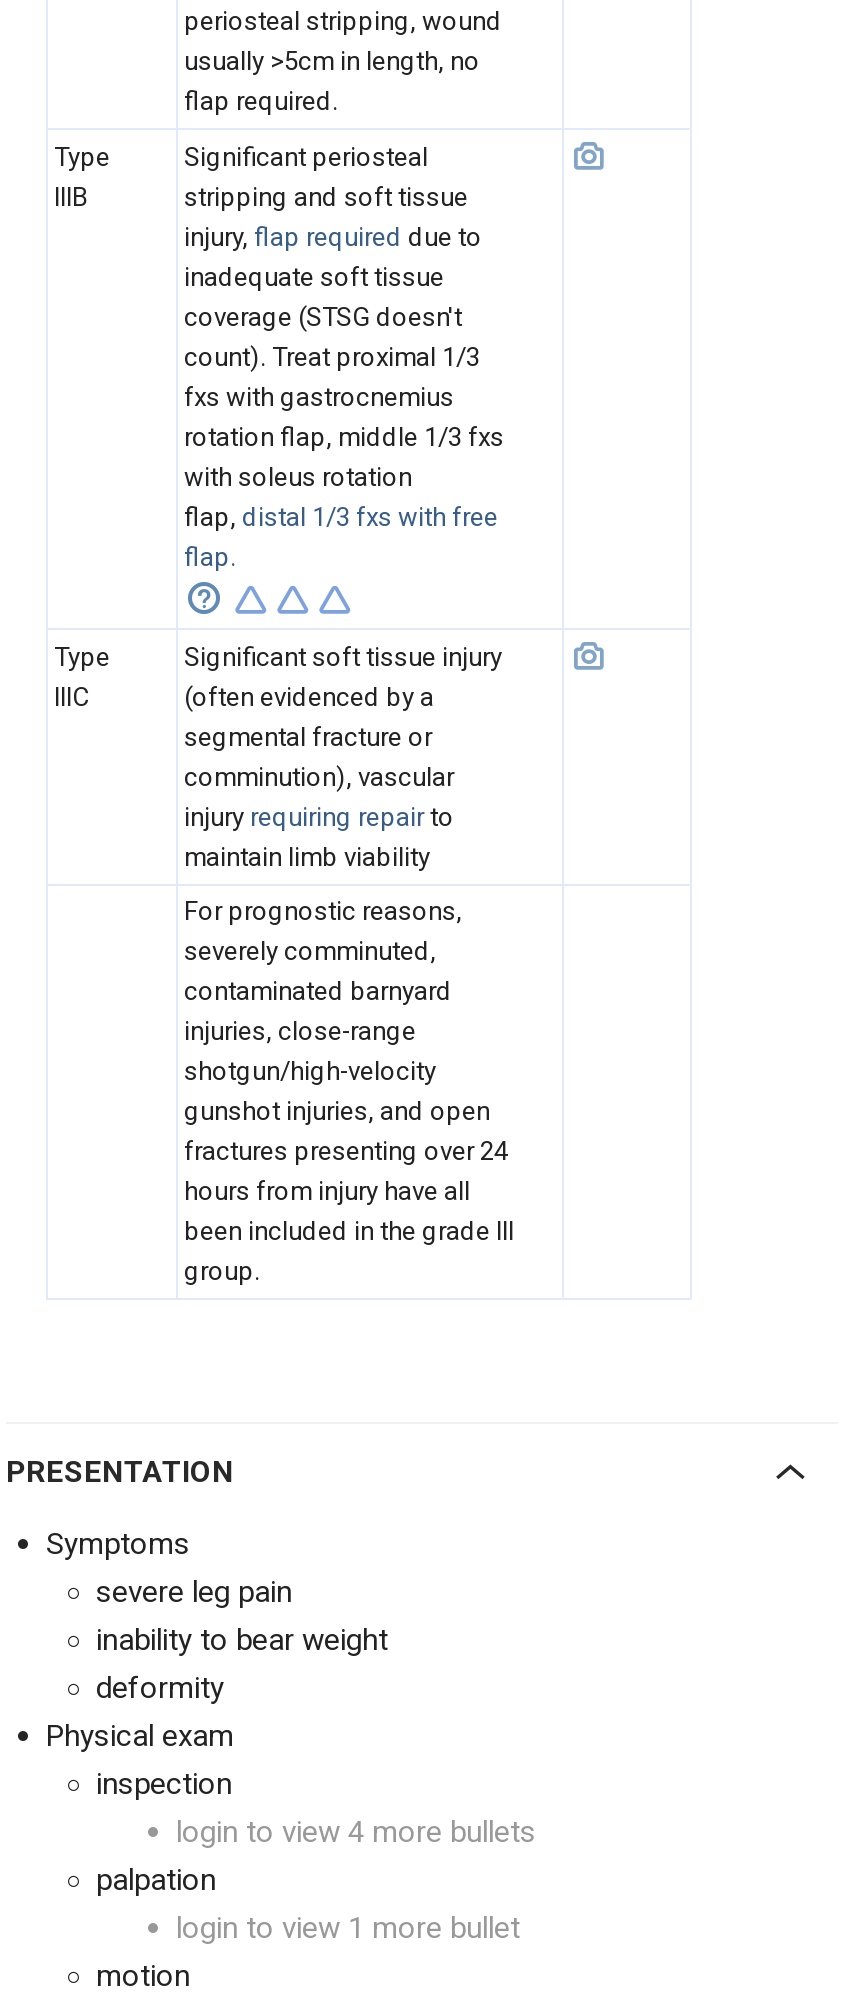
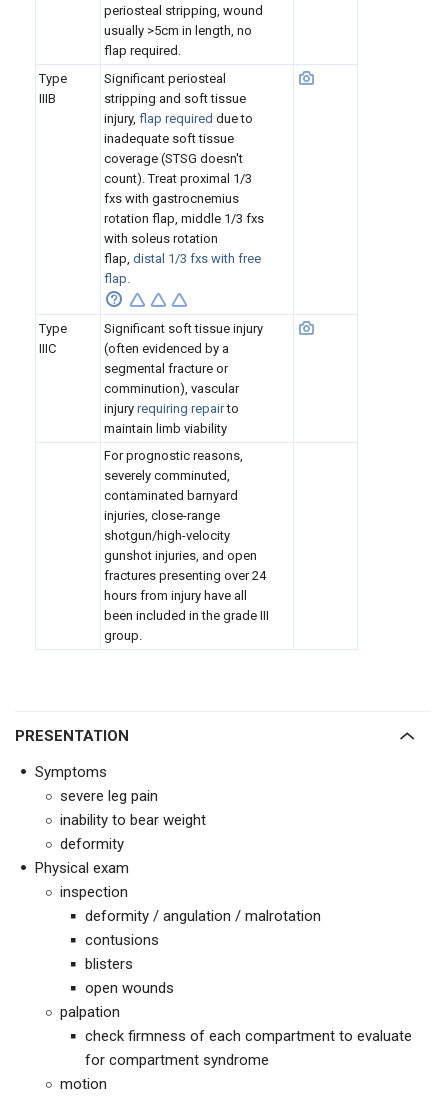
- login to view 4 more bullets
+ deformity / angulation / malrotation
+ contusions
+ blisters
+ open wounds

- login to view 1 more bullet
+ check firmness of each compartment to evaluate
+ for compartment syndrome
